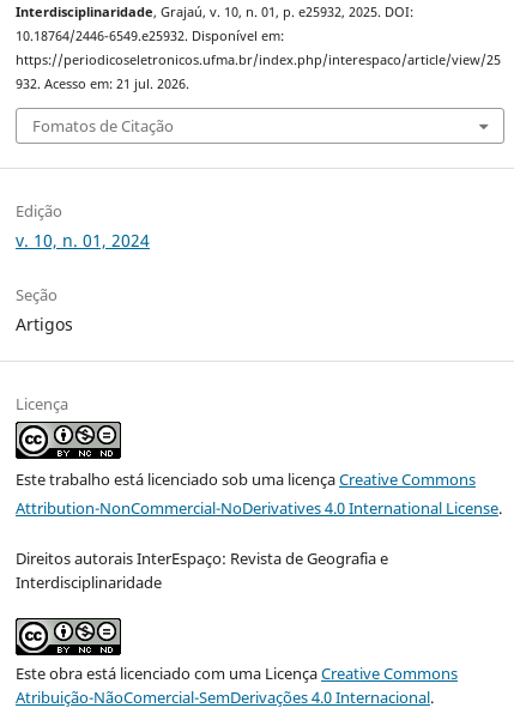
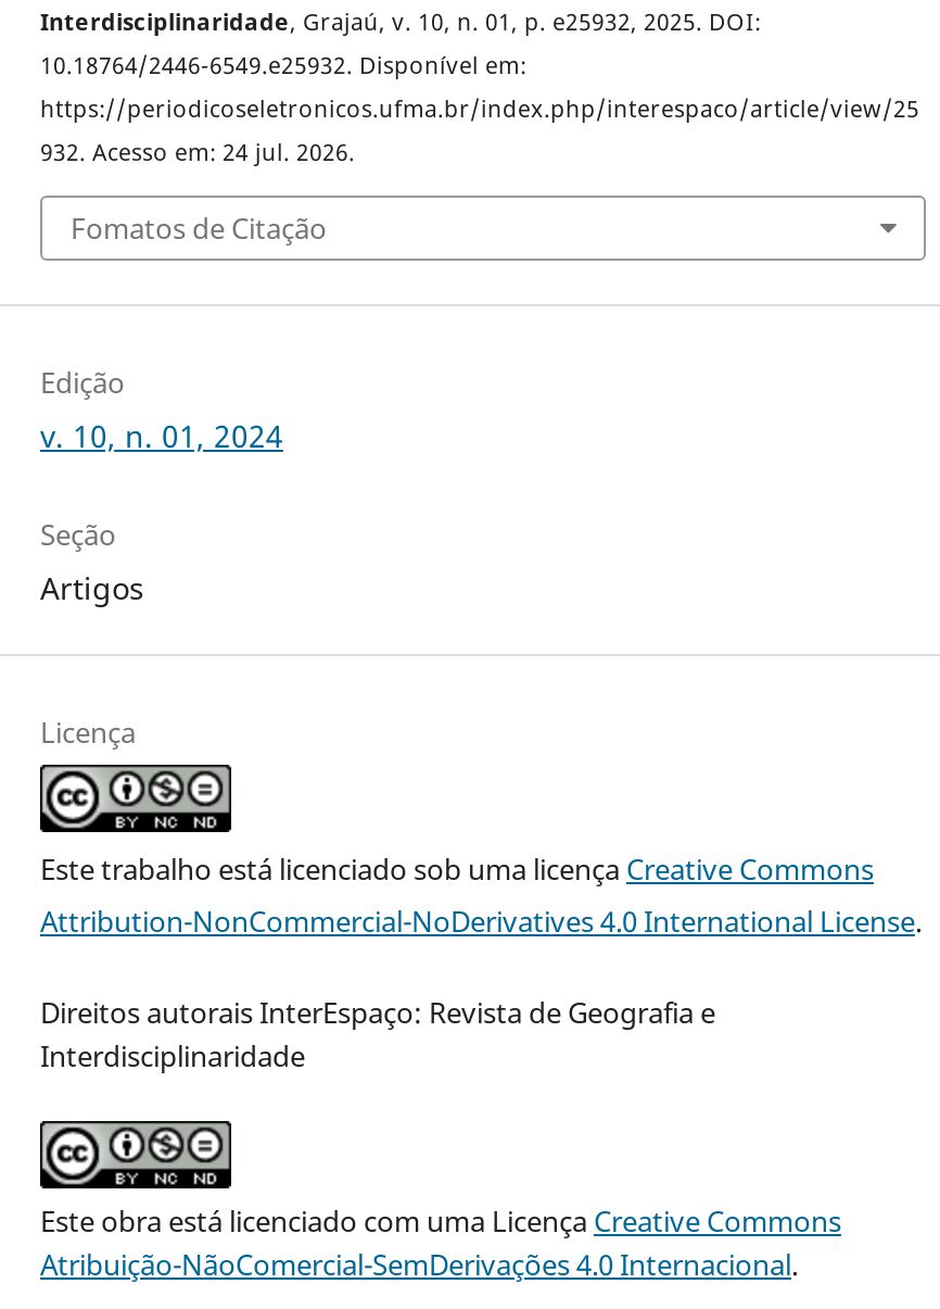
- 932. Acesso em: 21 jul. 2026.
+ 932. Acesso em: 24 jul. 2026.
